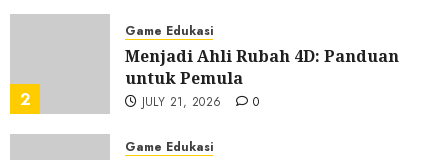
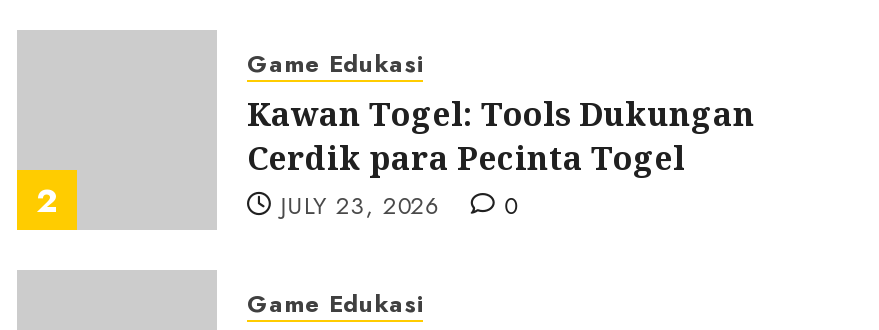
- Menjadi Ahli Rubah 4D: Panduan
- untuk Pemula
- JULY 21, 2026
+ Kawan Togel: Tools Dukungan
+ Cerdik para Pecinta Togel
+ JULY 23, 2026
